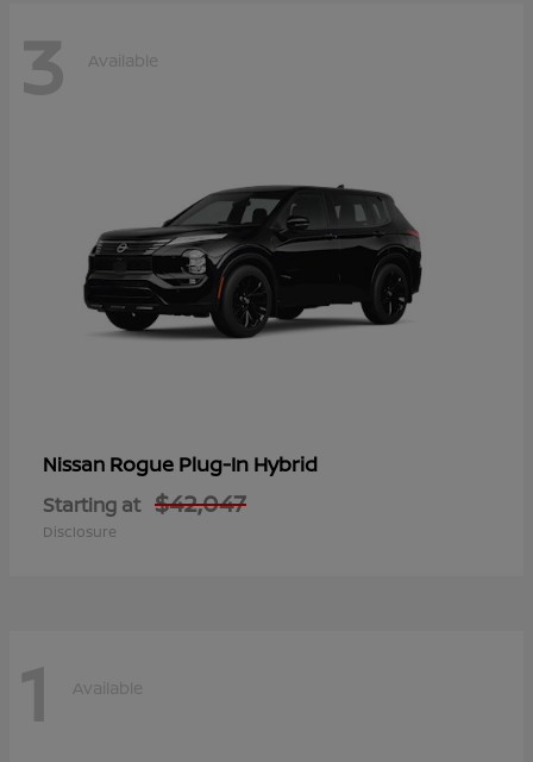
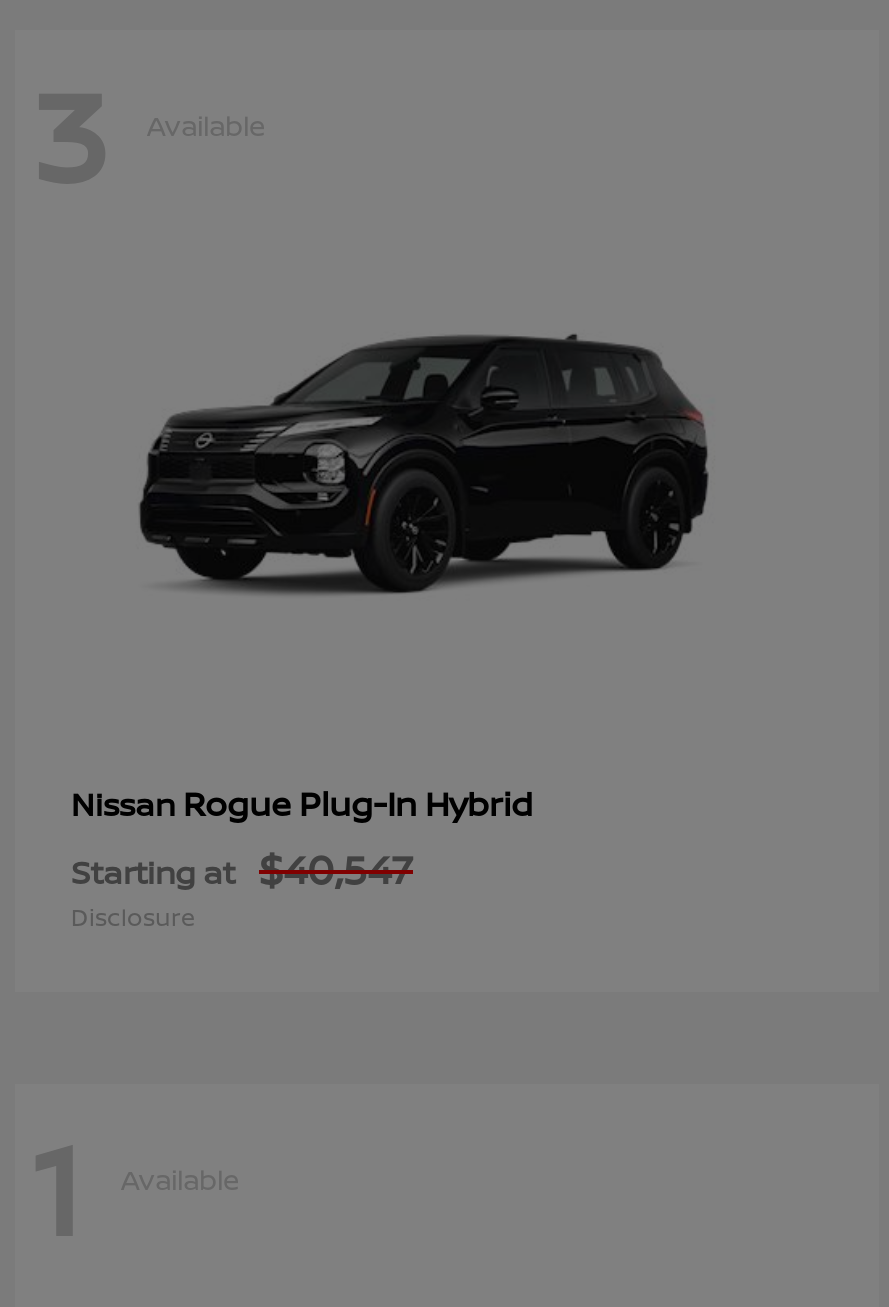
- Starting at $42,047
+ Starting at $40,547
